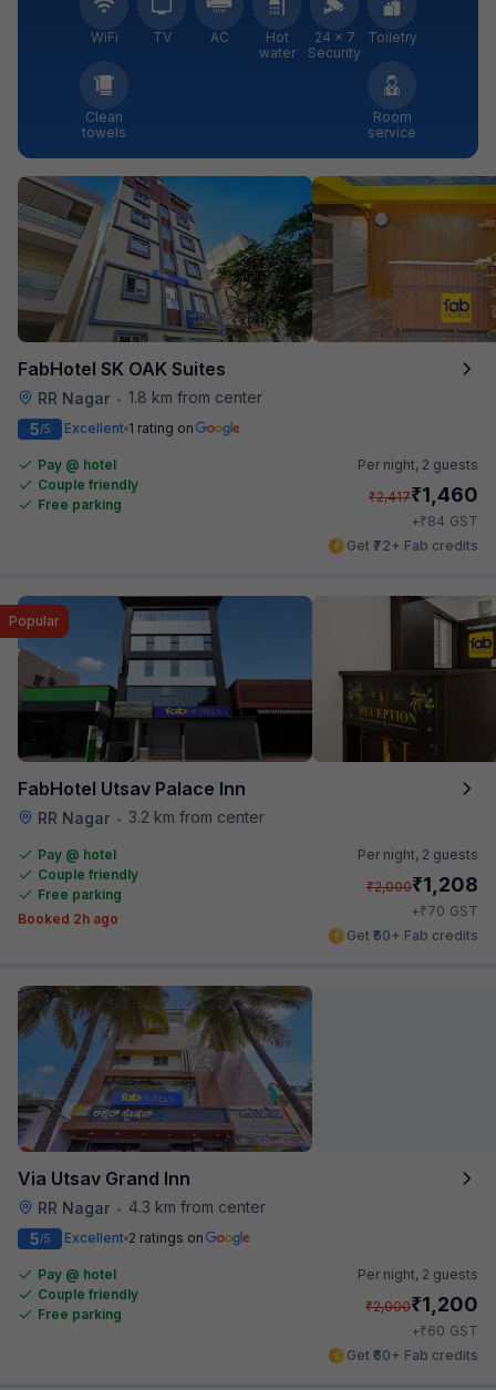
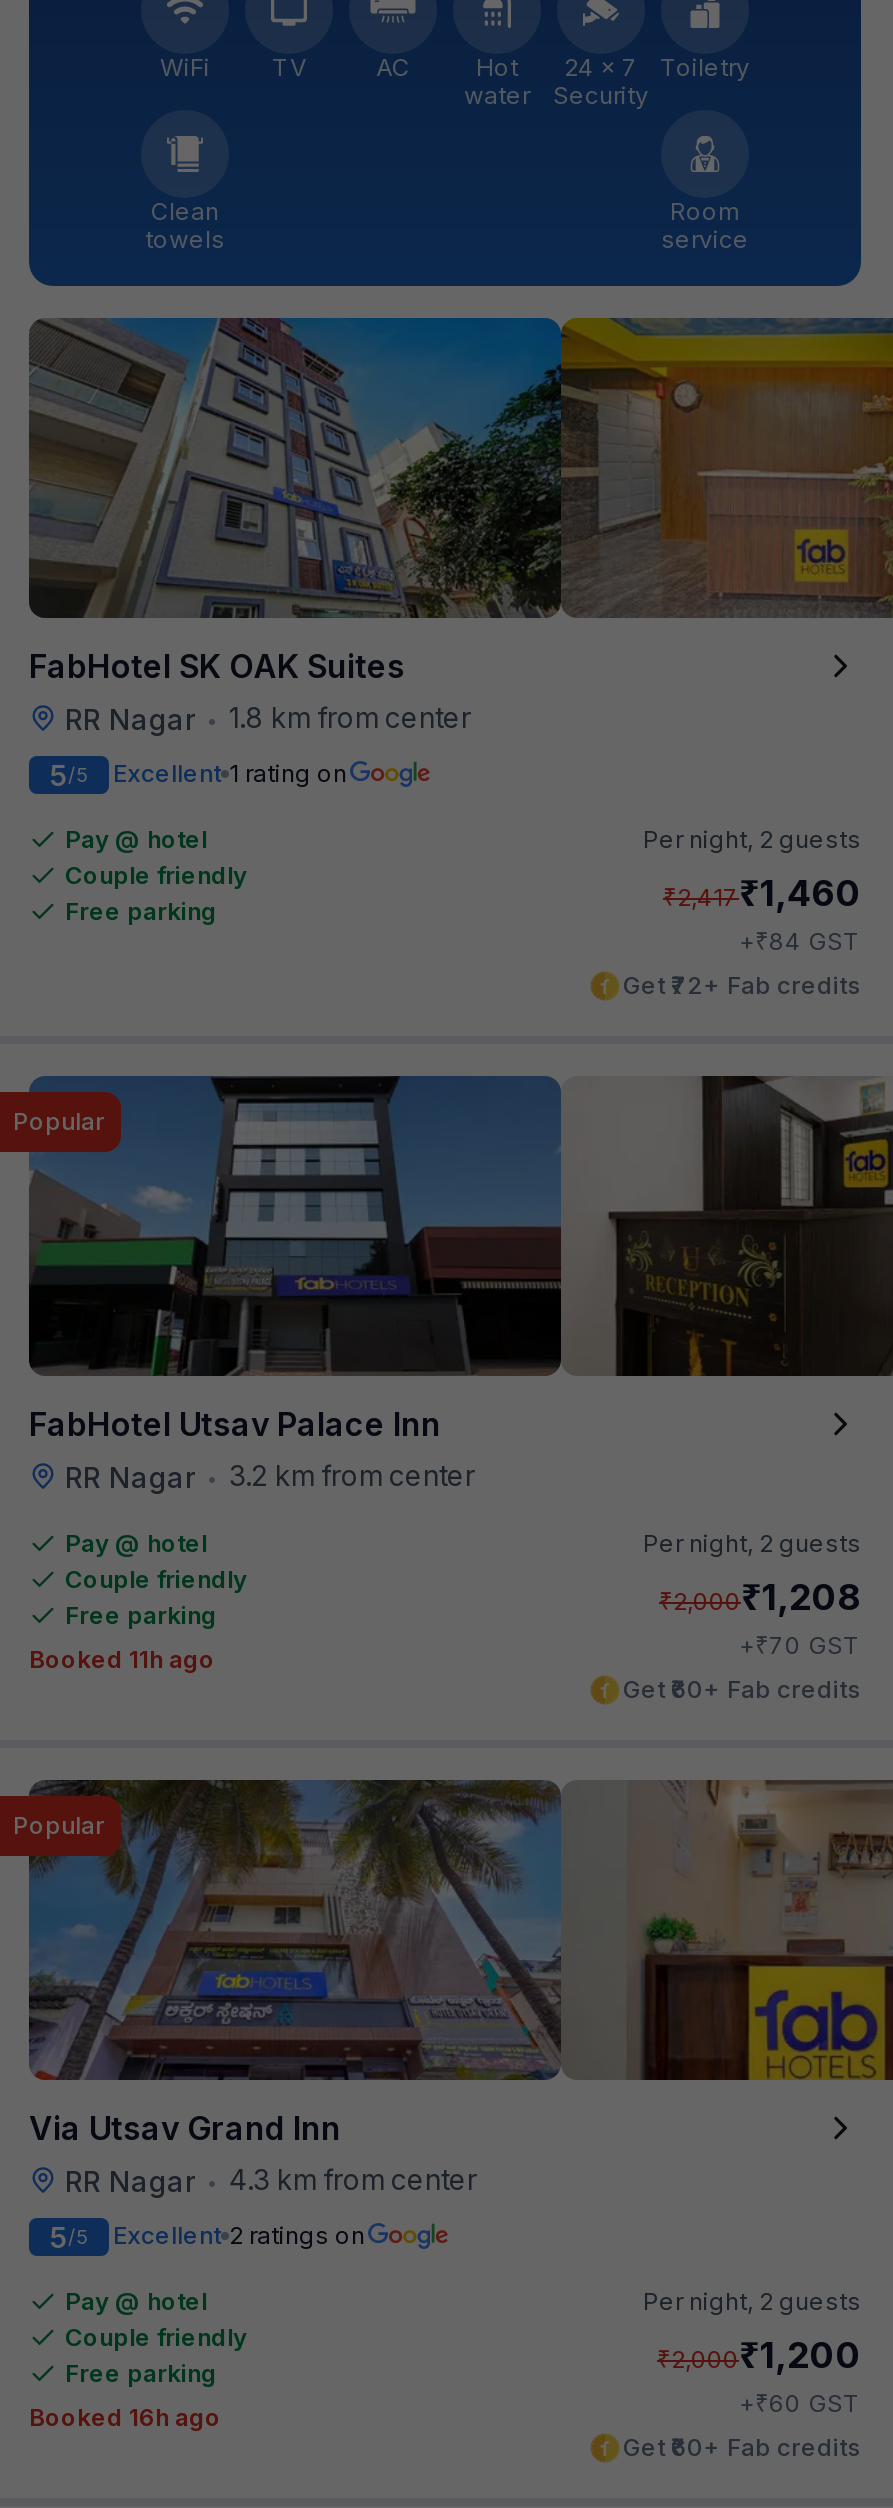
- Booked 2h ago
+ Booked 11h ago

+ Popular

+ [image]

+ Booked 16h ago
